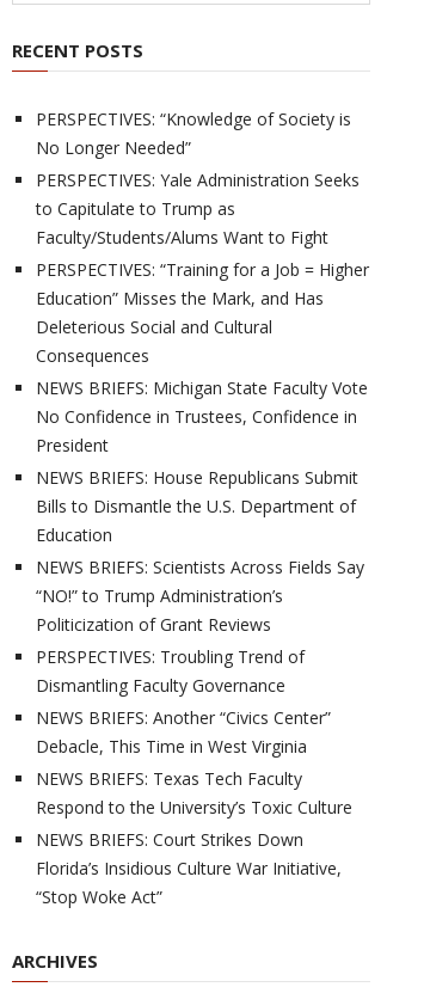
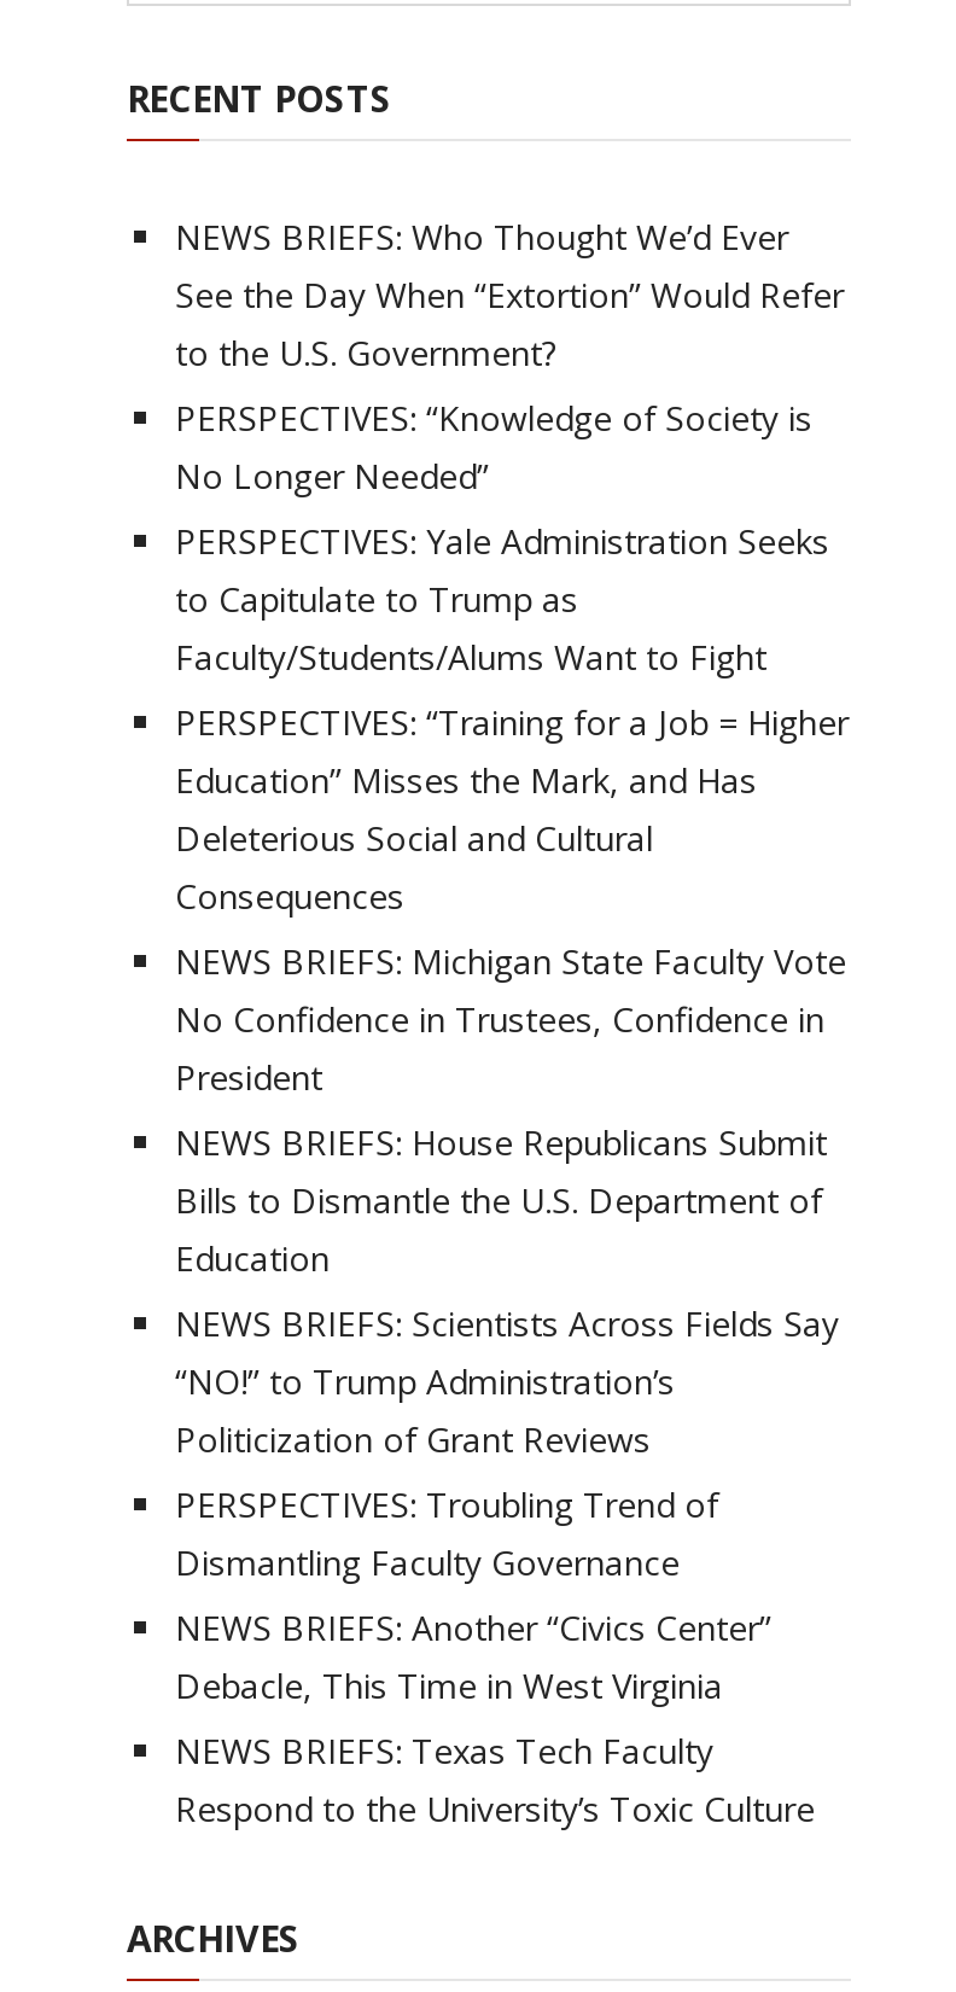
+ NEWS BRIEFS: Who Thought We’d Ever
+ See the Day When “Extortion” Would Refer
+ to the U.S. Government?

moved down: PERSPECTIVES: “Knowledge of Society is | No Longer Needed” | PERSPECTIVES: Yale Administration Seeks | ... | NEWS BRIEFS: Texas Tech Faculty | Respond to the University’s Toxic Culture

- NEWS BRIEFS: Court Strikes Down
- Florida’s Insidious Culture War Initiative,
- “Stop Woke Act”
